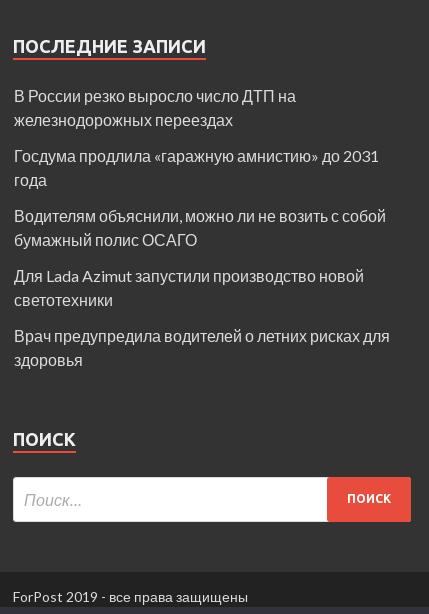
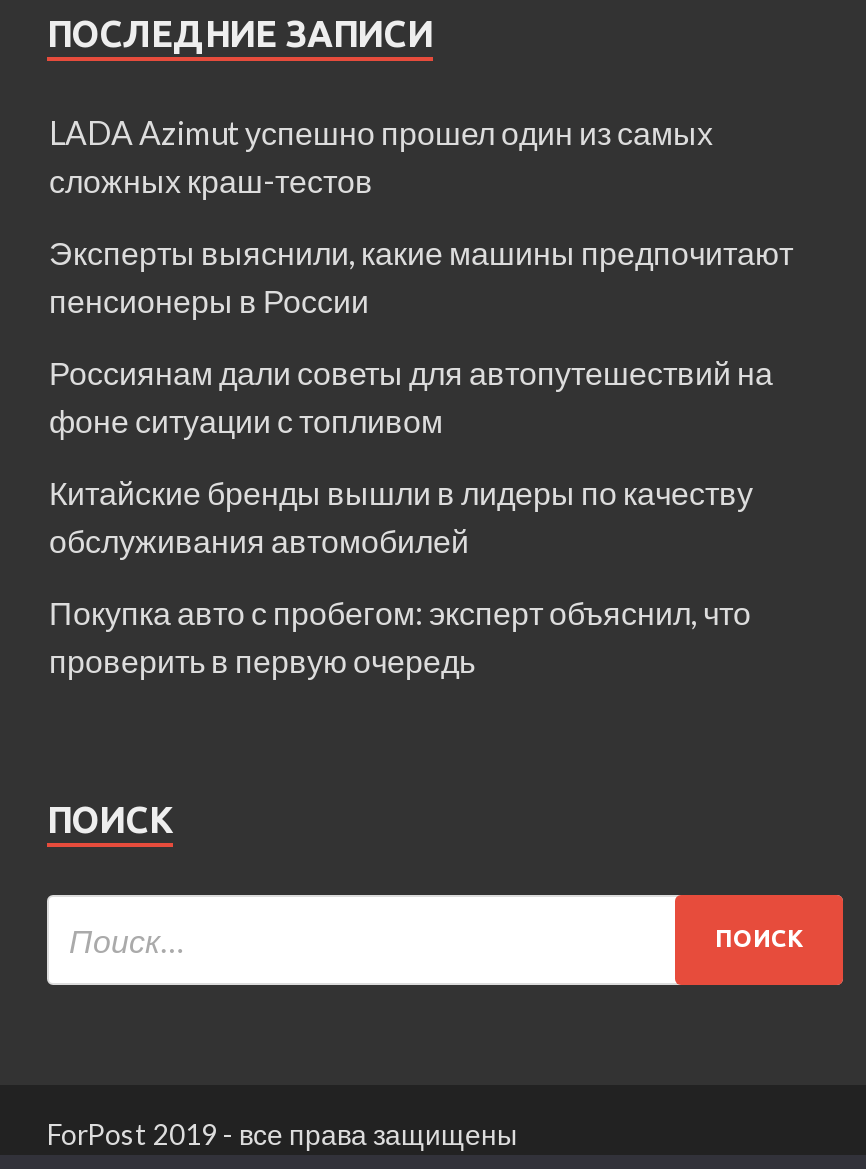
- В России резко выросло число ДТП на
- железнодорожных переездах
+ LADA Azimut успешно прошел один из самых
+ сложных краш-тестов

- Госдума продлила «гаражную амнистию» до 2031
- года
+ Эксперты выяснили, какие машины предпочитают
+ пенсионеры в России

- Водителям объяснили, можно ли не возить с собой
- бумажный полис ОСАГО
+ Россиянам дали советы для автопутешествий на
+ фоне ситуации с топливом

- Для Lada Azimut запустили производство новой
- светотехники
+ Китайские бренды вышли в лидеры по качеству
+ обслуживания автомобилей

- Врач предупредила водителей о летних рисках для
- здоровья
+ Покупка авто с пробегом: эксперт объяснил, что
+ проверить в первую очередь
